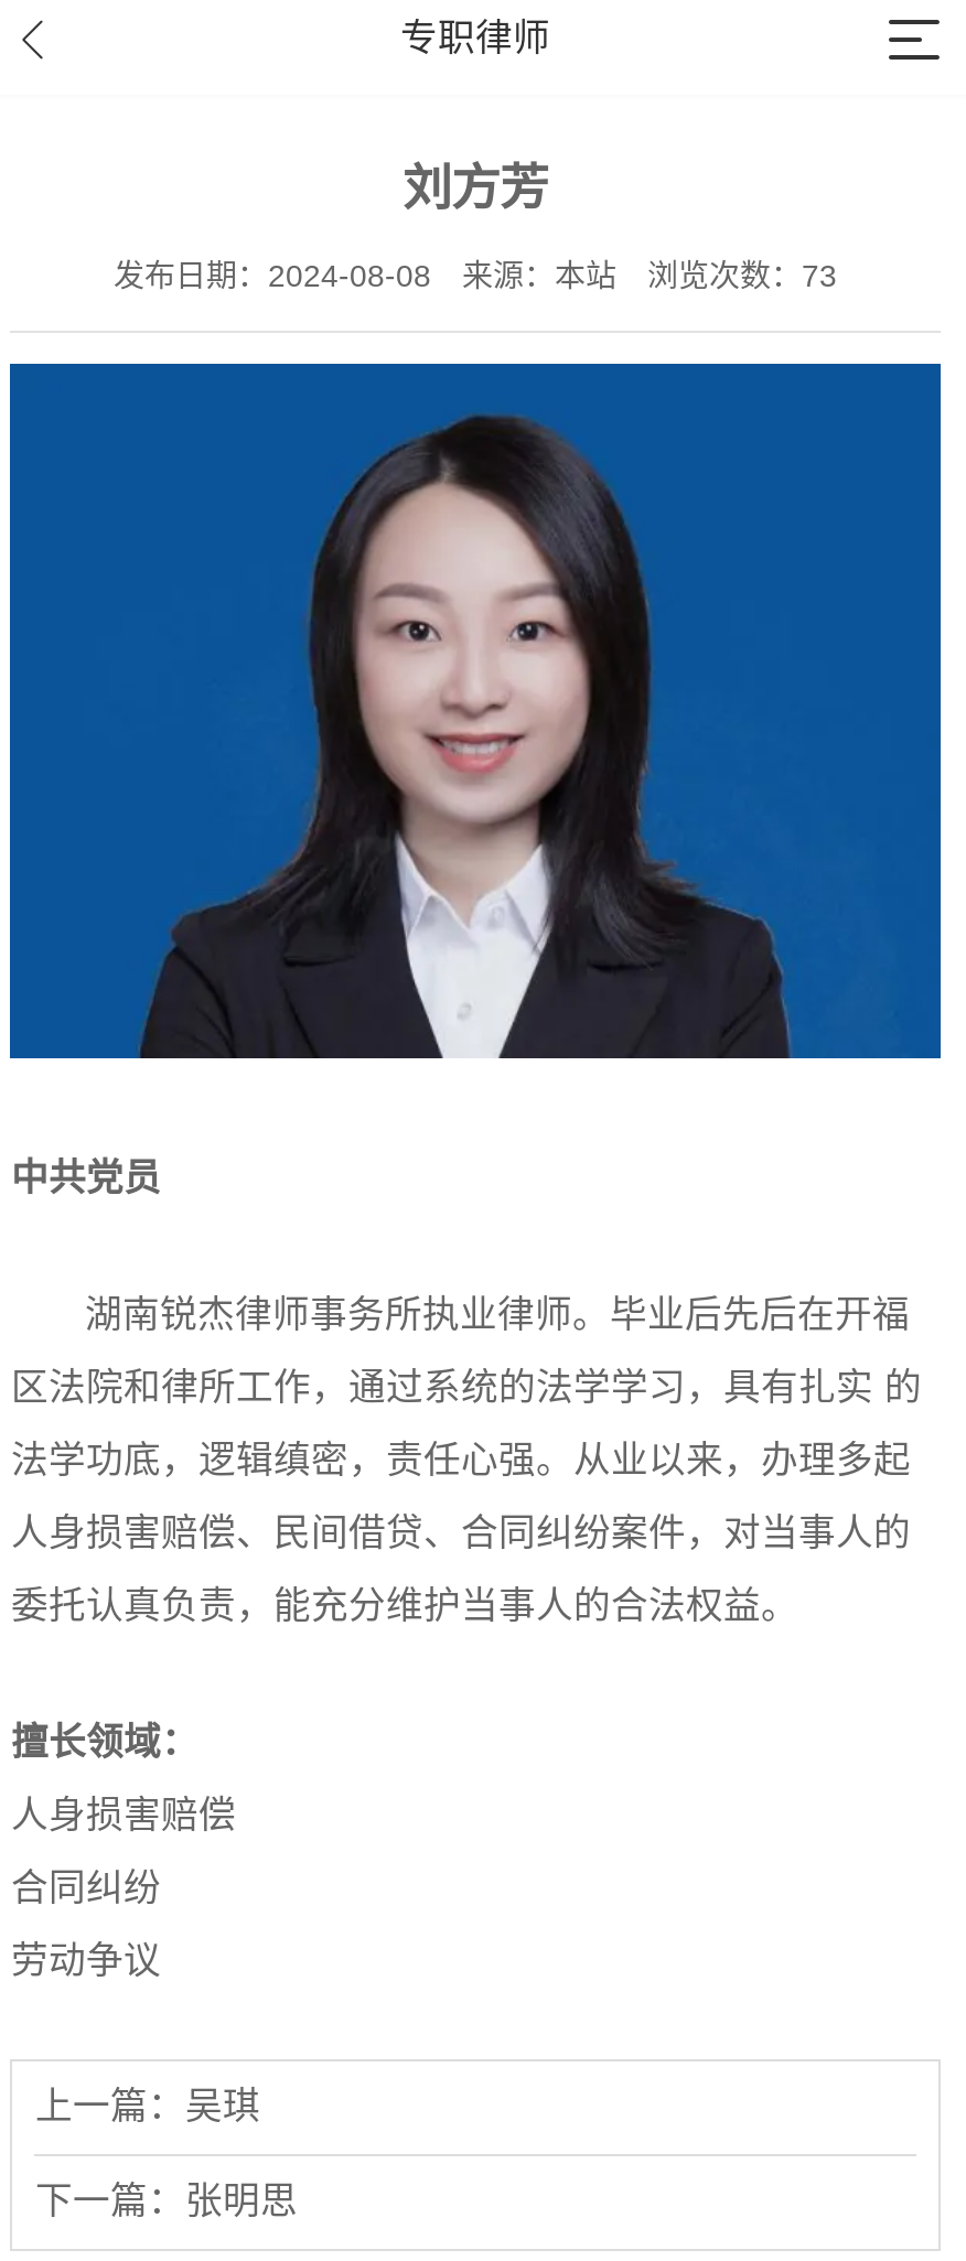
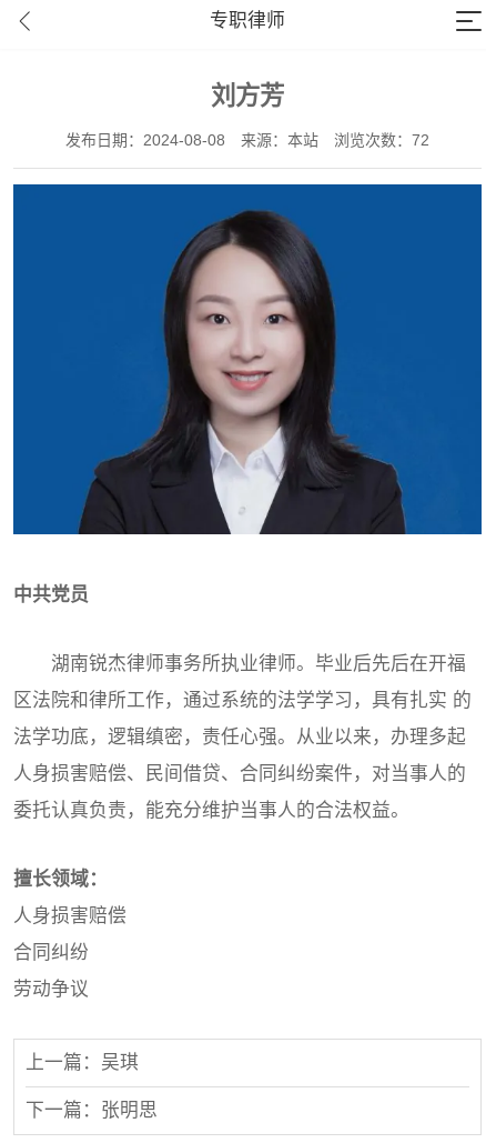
- 发布日期：2024-08-08 来源：本站 浏览次数：73
+ 发布日期：2024-08-08 来源：本站 浏览次数：72
